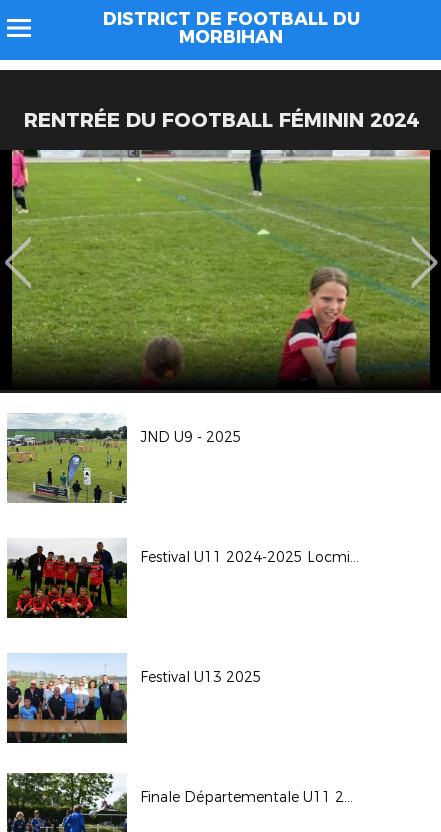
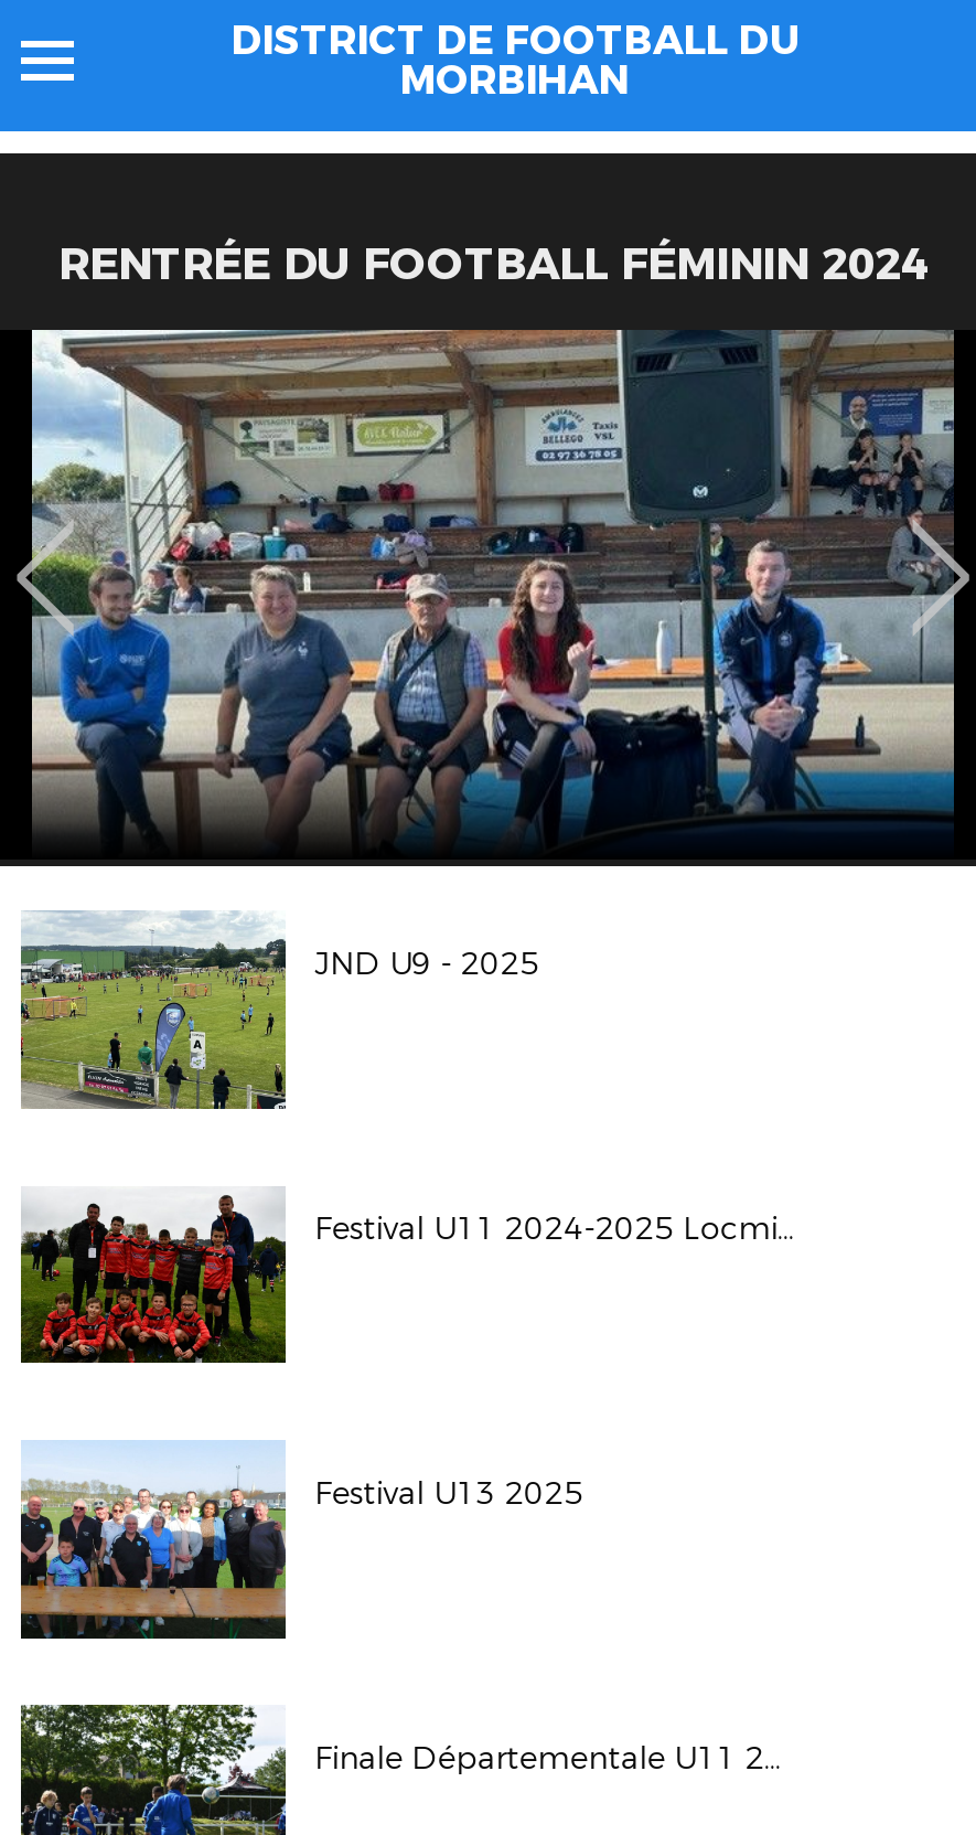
- [image]
+ [image]
